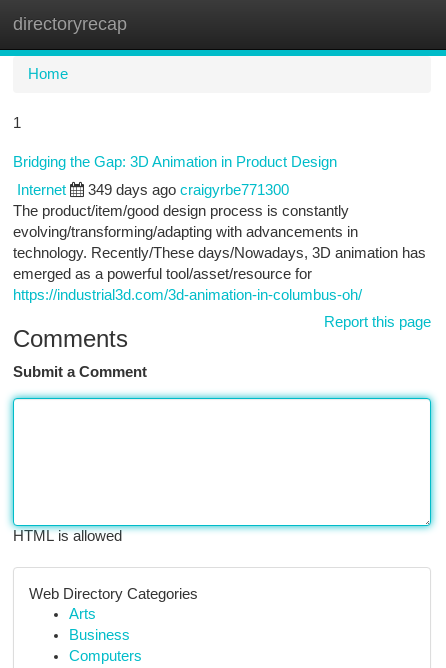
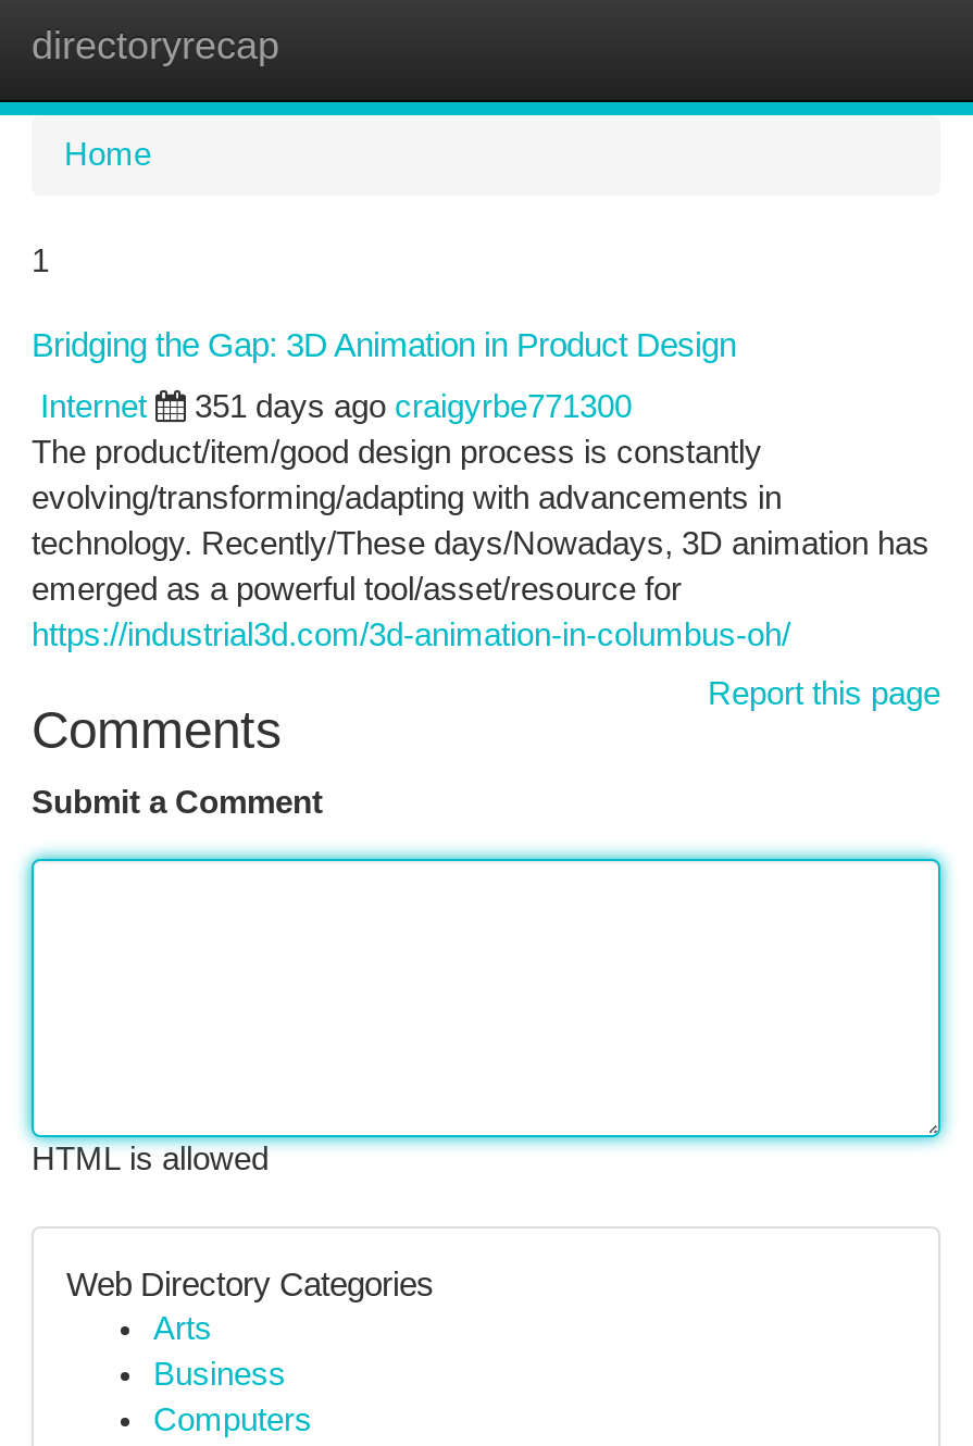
- 349 days ago craigyrbe771300
+ 351 days ago craigyrbe771300
